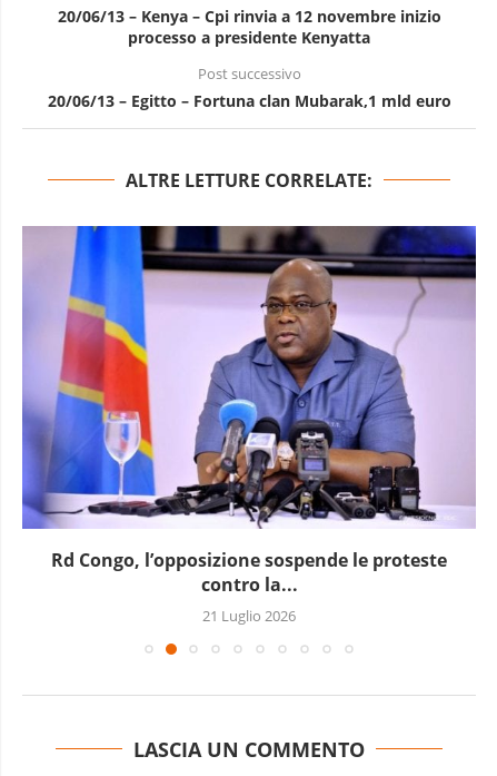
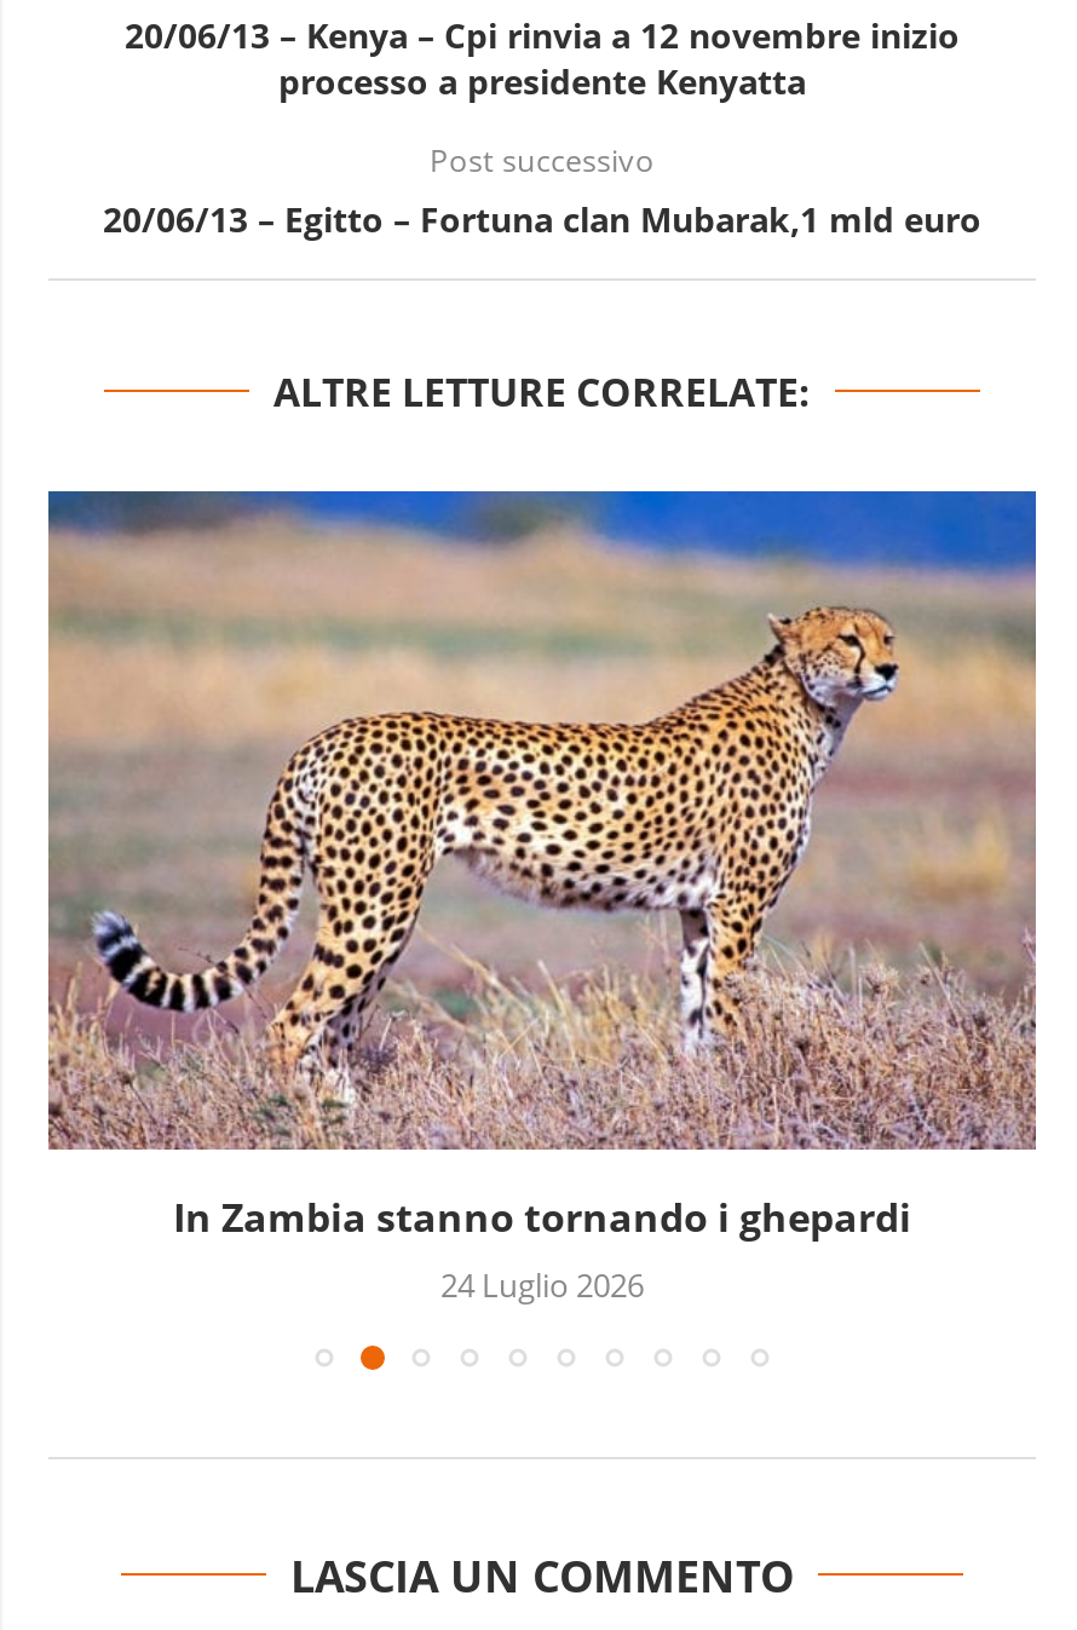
- [image]
- Rd Congo, l’opposizione sospende le proteste
- contro la...
- 21 Luglio 2026
+ [image]
+ In Zambia stanno tornando i ghepardi
+ 24 Luglio 2026
